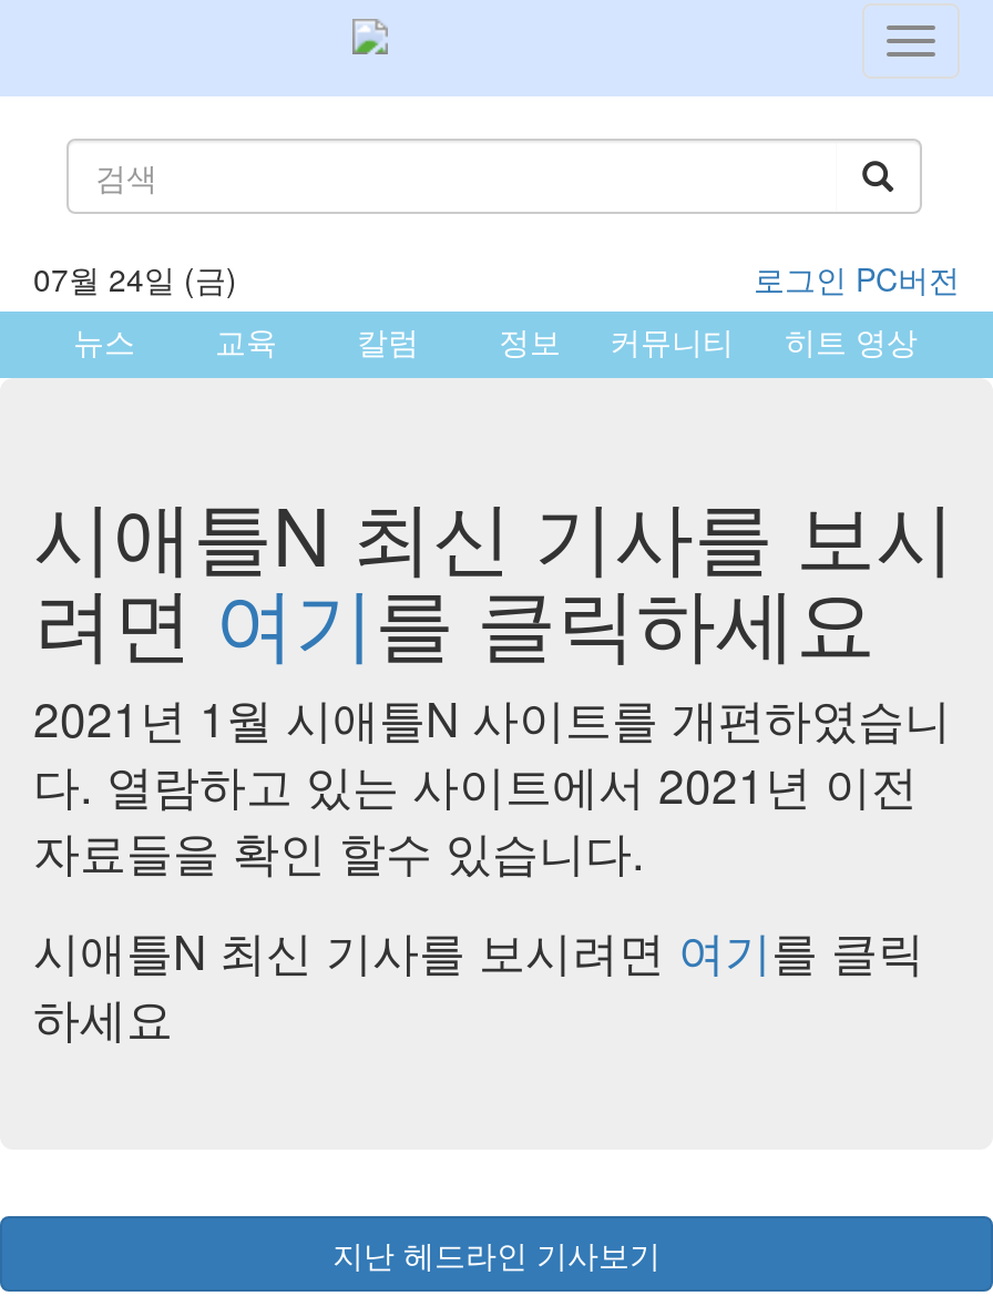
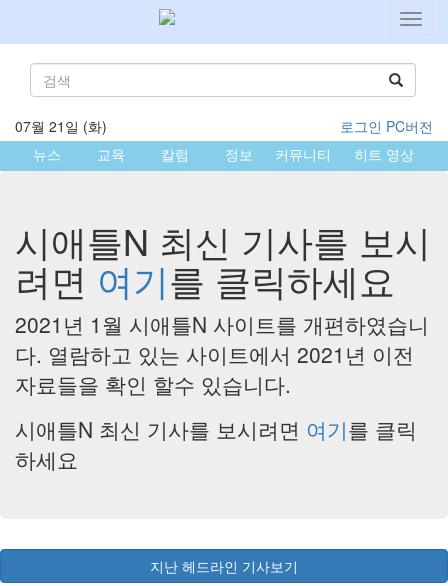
- 07월 24일 (금)
+ 07월 21일 (화)
